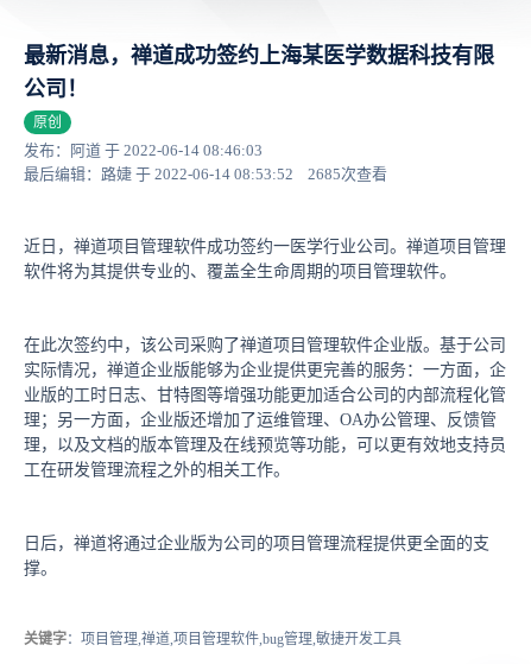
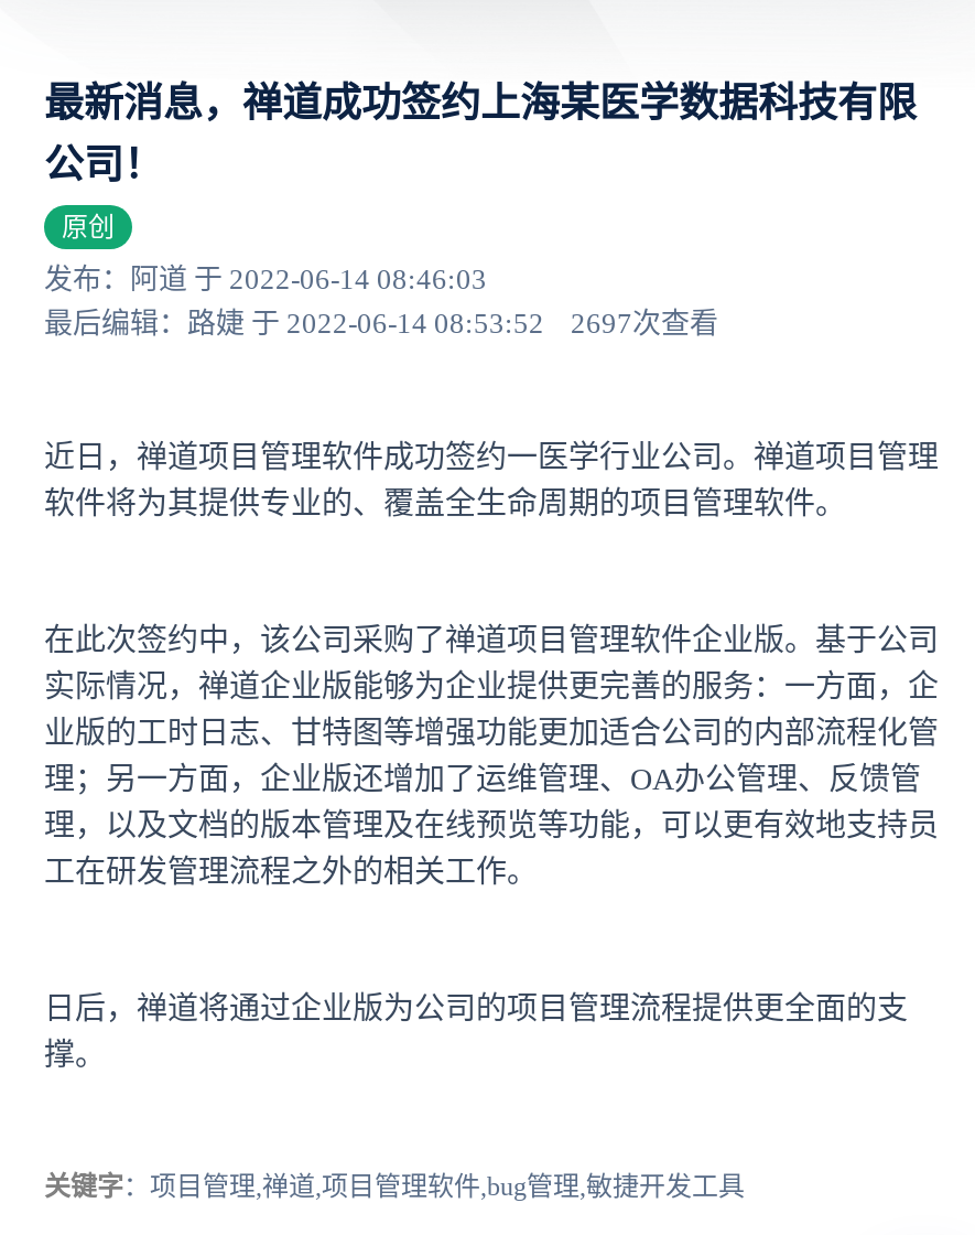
- 最后编辑：路婕 于 2022-06-14 08:53:52 2685次查看
+ 最后编辑：路婕 于 2022-06-14 08:53:52 2697次查看
